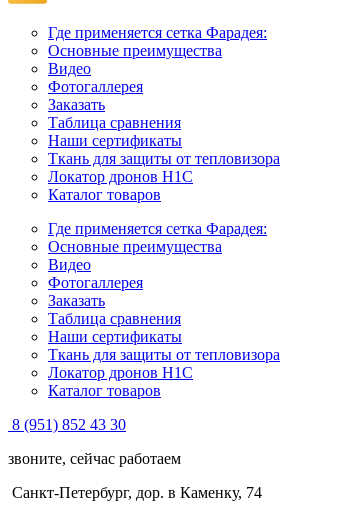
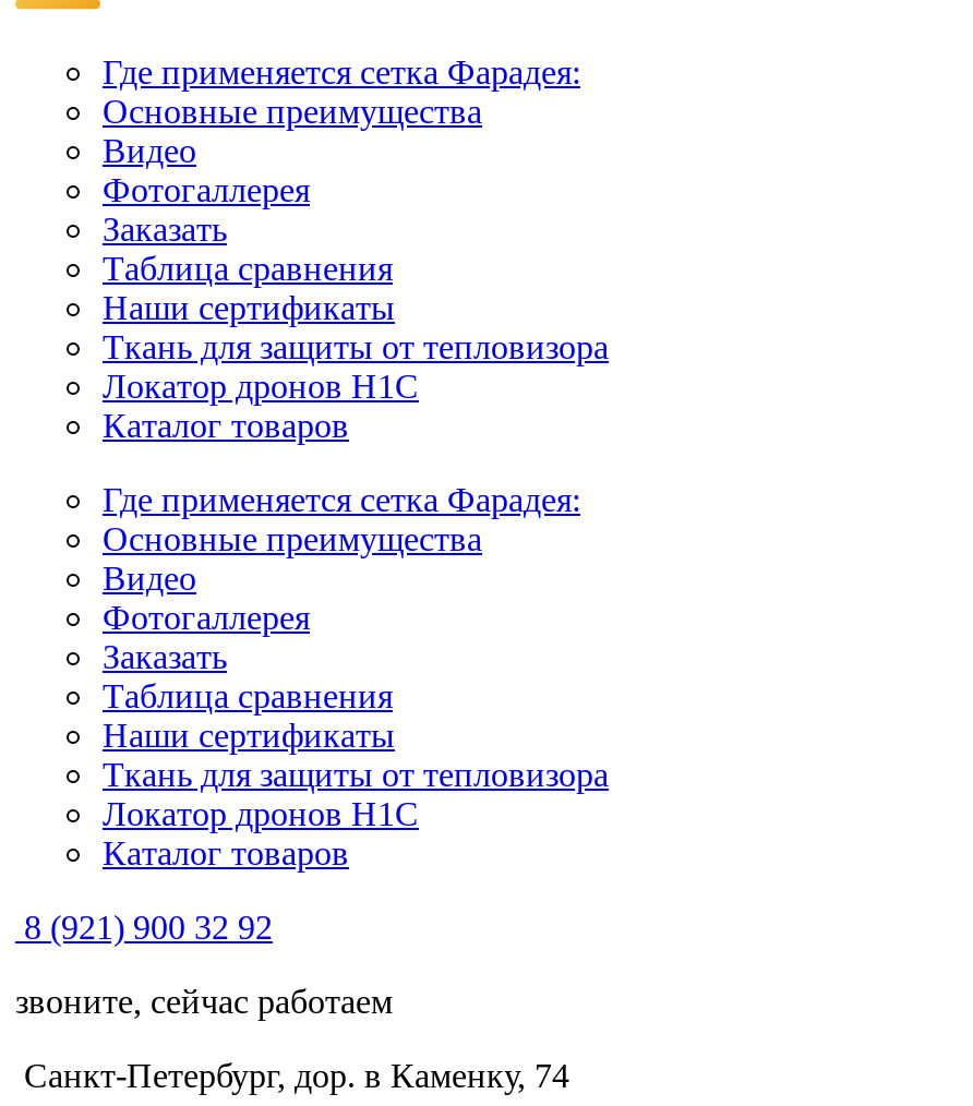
- 8 (951) 852 43 30
+ 8 (921) 900 32 92
